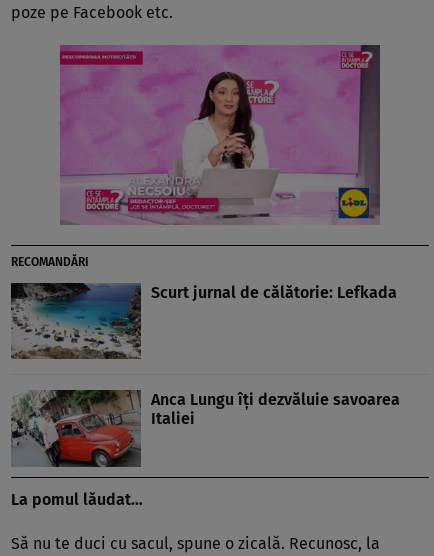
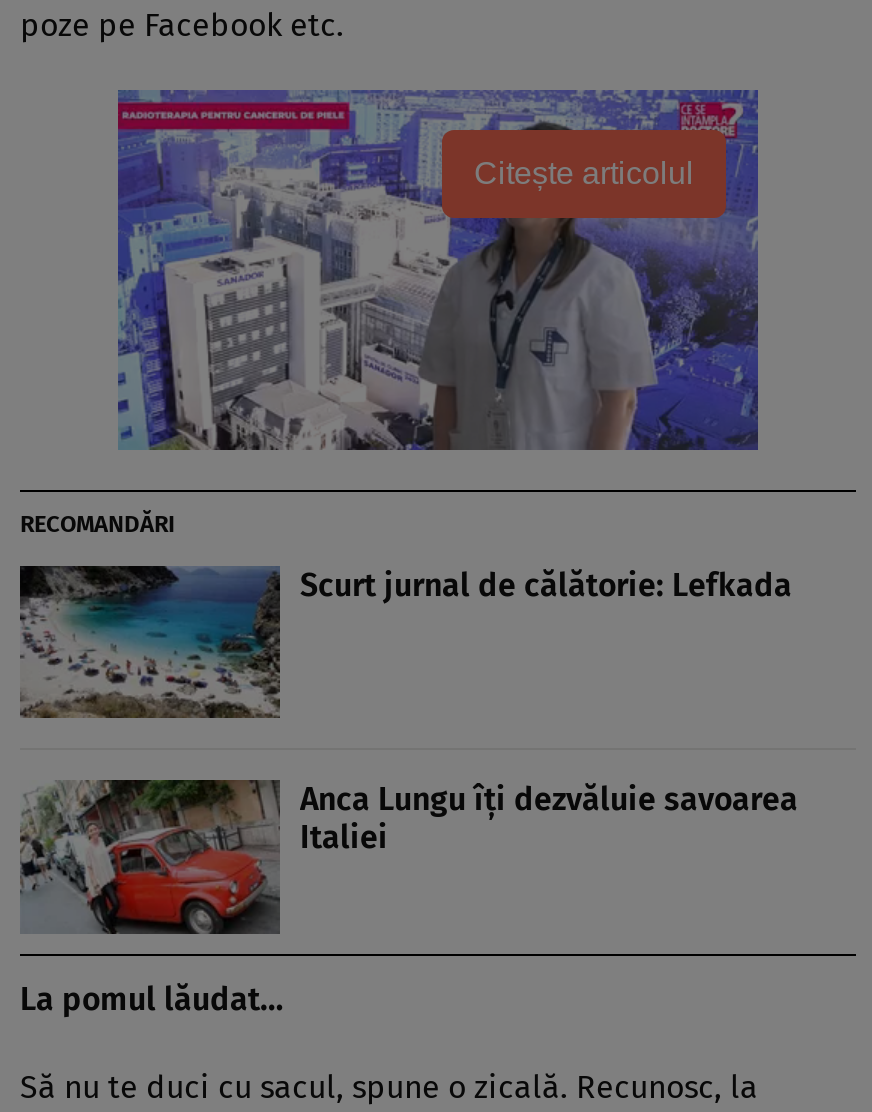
+ Citește articolul

- [image]
+ [image]
